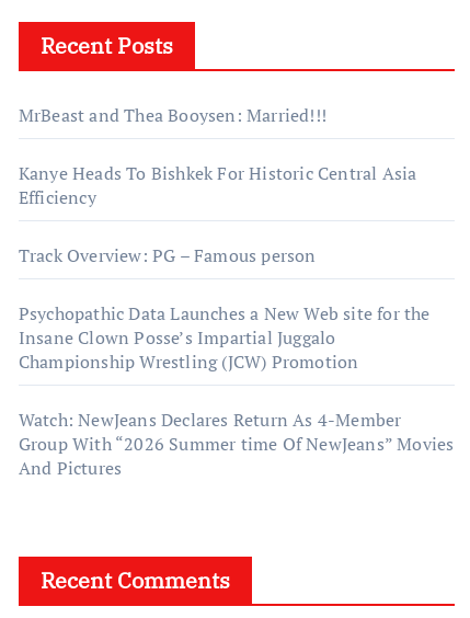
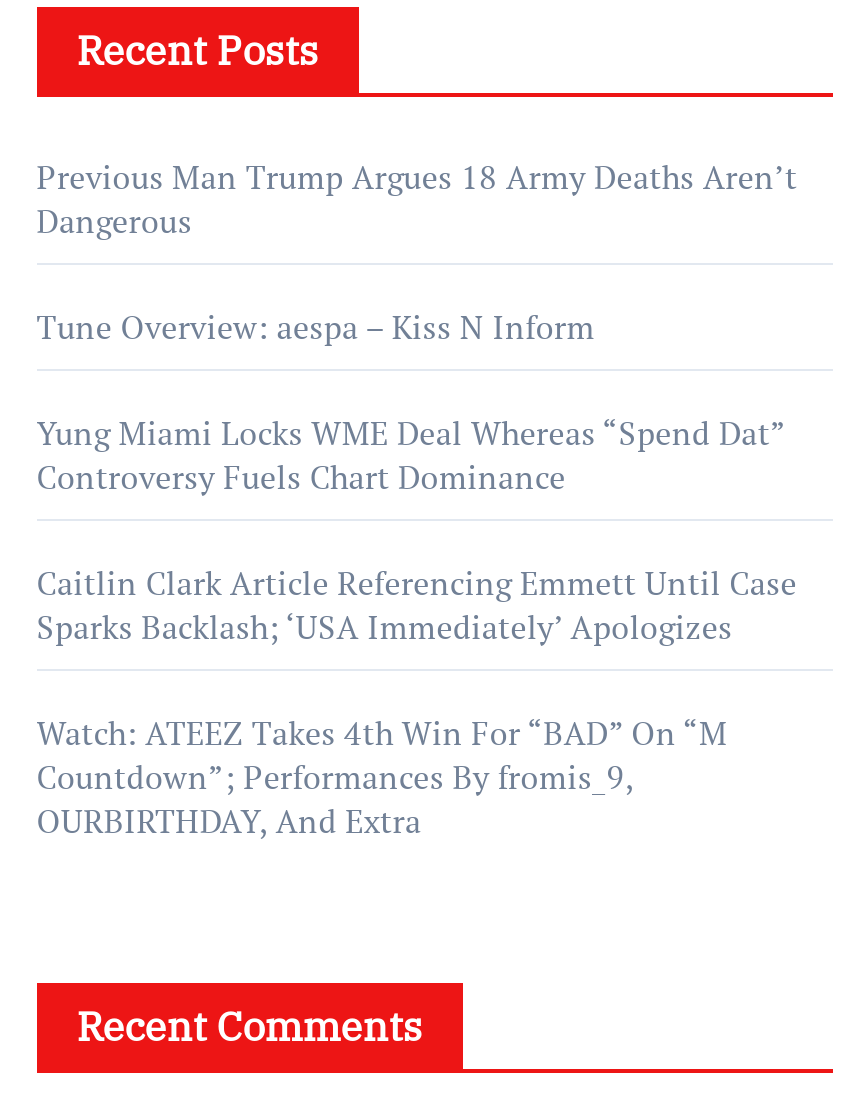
- MrBeast and Thea Booysen: Married!!!
+ Previous Man Trump Argues 18 Army Deaths Aren’t
+ Dangerous

- Kanye Heads To Bishkek For Historic Central Asia
- Efficiency
+ Tune Overview: aespa – Kiss N Inform

- Track Overview: PG – Famous person
+ Yung Miami Locks WME Deal Whereas “Spend Dat”
+ Controversy Fuels Chart Dominance

- Psychopathic Data Launches a New Web site for the
- Insane Clown Posse’s Impartial Juggalo
- Championship Wrestling (JCW) Promotion
+ Caitlin Clark Article Referencing Emmett Until Case
+ Sparks Backlash; ‘USA Immediately’ Apologizes

- Watch: NewJeans Declares Return As 4-Member
- Group With “2026 Summer time Of NewJeans” Movies
- And Pictures
+ Watch: ATEEZ Takes 4th Win For “BAD” On “M
+ Countdown”; Performances By fromis_9,
+ OURBIRTHDAY, And Extra
